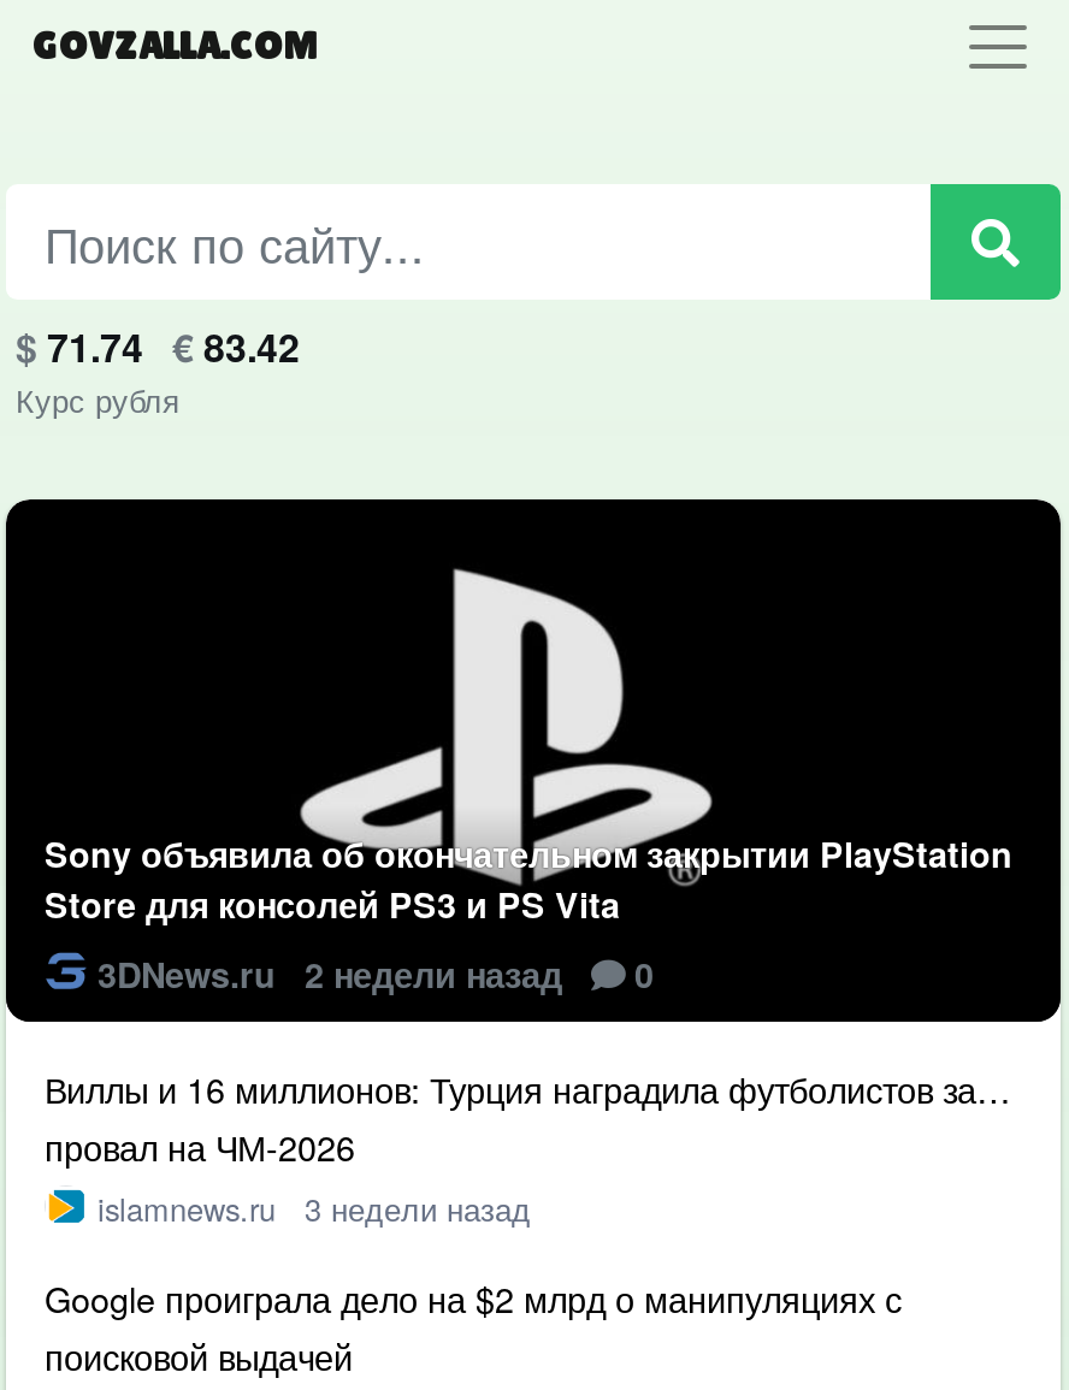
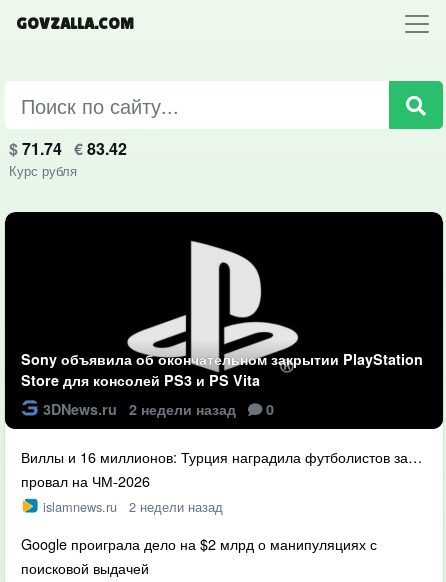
- islamnews.ru 3 недели назад
+ islamnews.ru 2 недели назад
